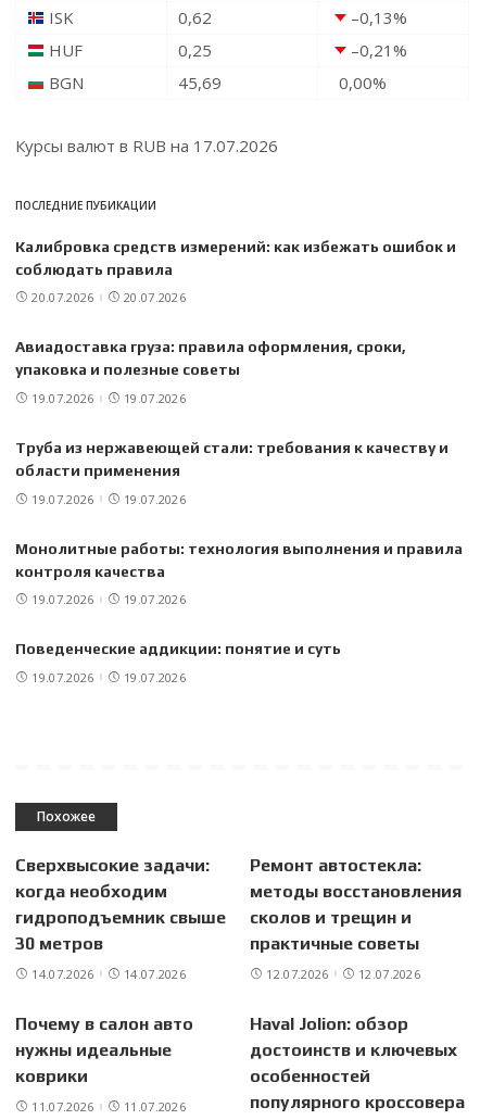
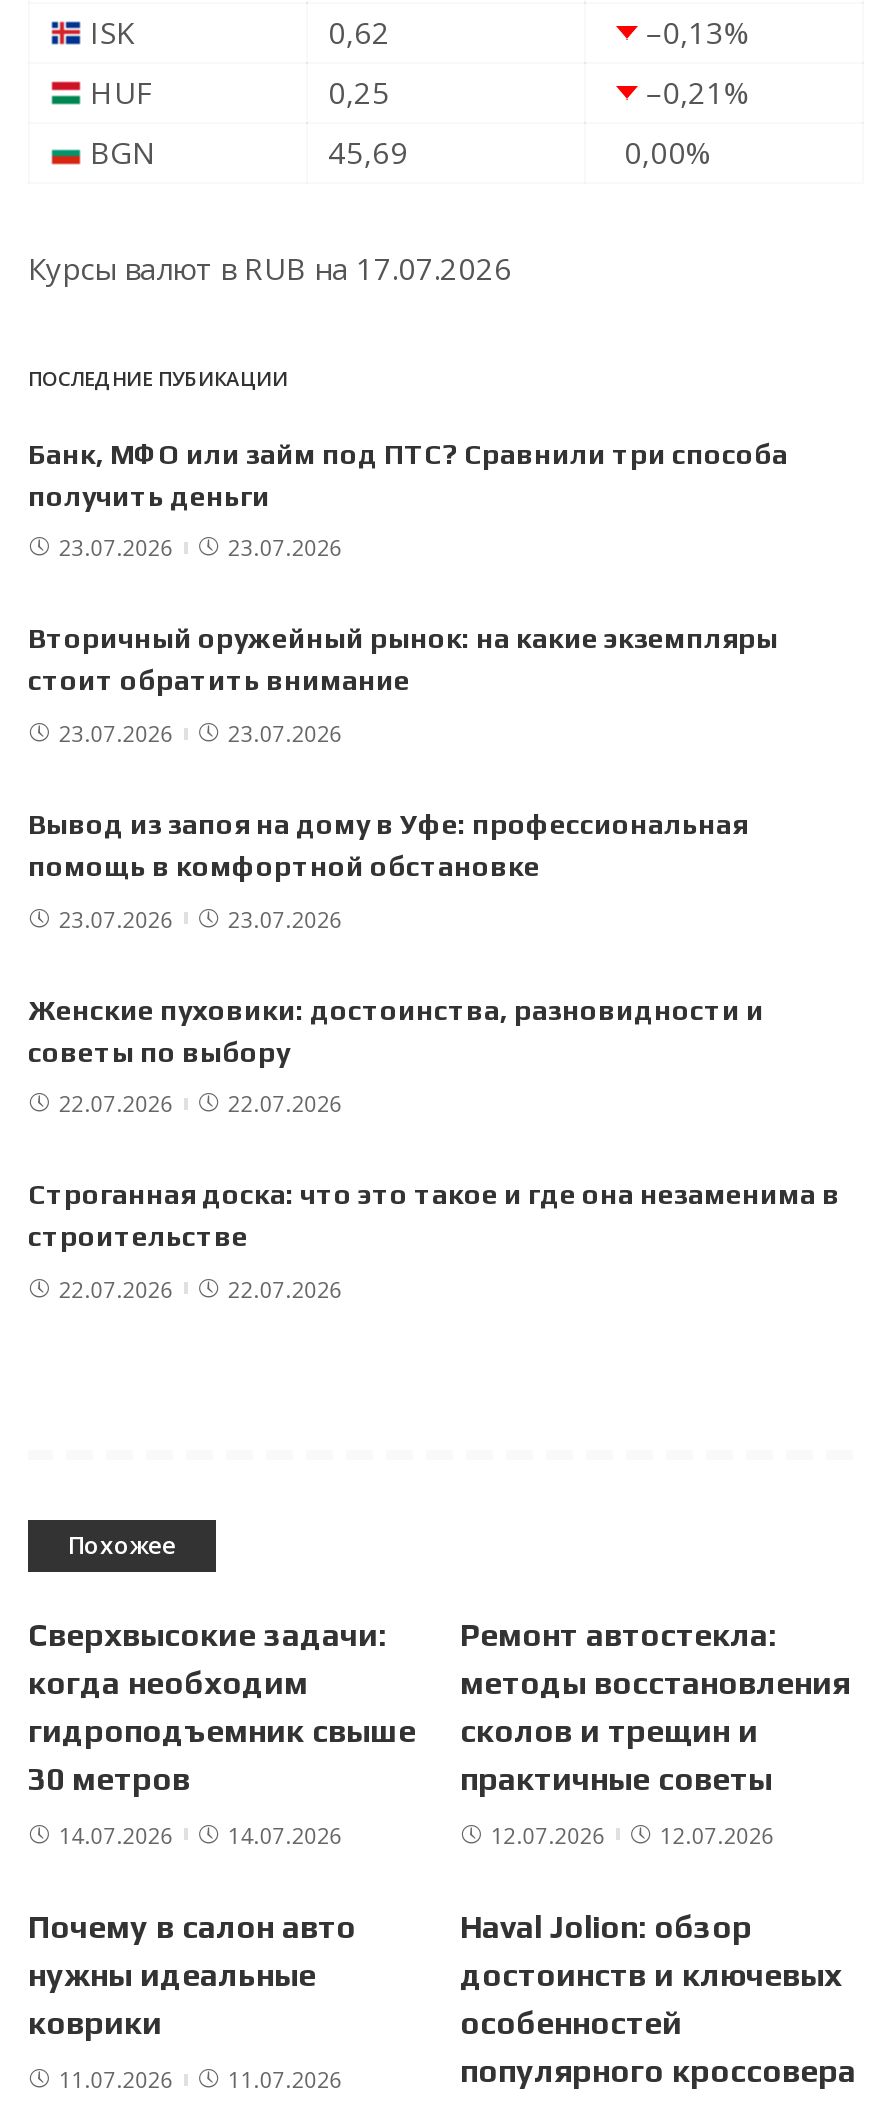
- Калибровка средств измерений: как избежать ошибок и
- соблюдать правила
+ Банк, МФО или займ под ПТС? Сравнили три способа
+ получить деньги

- 20.07.2026
- 20.07.2026
+ 23.07.2026
+ 23.07.2026

- Авиадоставка груза: правила оформления, сроки,
- упаковка и полезные советы
+ Вторичный оружейный рынок: на какие экземпляры
+ стоит обратить внимание

- 19.07.2026
- 19.07.2026
+ 23.07.2026
+ 23.07.2026

- Труба из нержавеющей стали: требования к качеству и
- области применения
+ Вывод из запоя на дому в Уфе: профессиональная
+ помощь в комфортной обстановке

- 19.07.2026
- 19.07.2026
+ 23.07.2026
+ 23.07.2026

- Монолитные работы: технология выполнения и правила
- контроля качества
+ Женские пуховики: достоинства, разновидности и
+ советы по выбору

- 19.07.2026
- 19.07.2026
+ 22.07.2026
+ 22.07.2026

- Поведенческие аддикции: понятие и суть
+ Строганная доска: что это такое и где она незаменима в
+ строительстве

- 19.07.2026
- 19.07.2026
+ 22.07.2026
+ 22.07.2026
